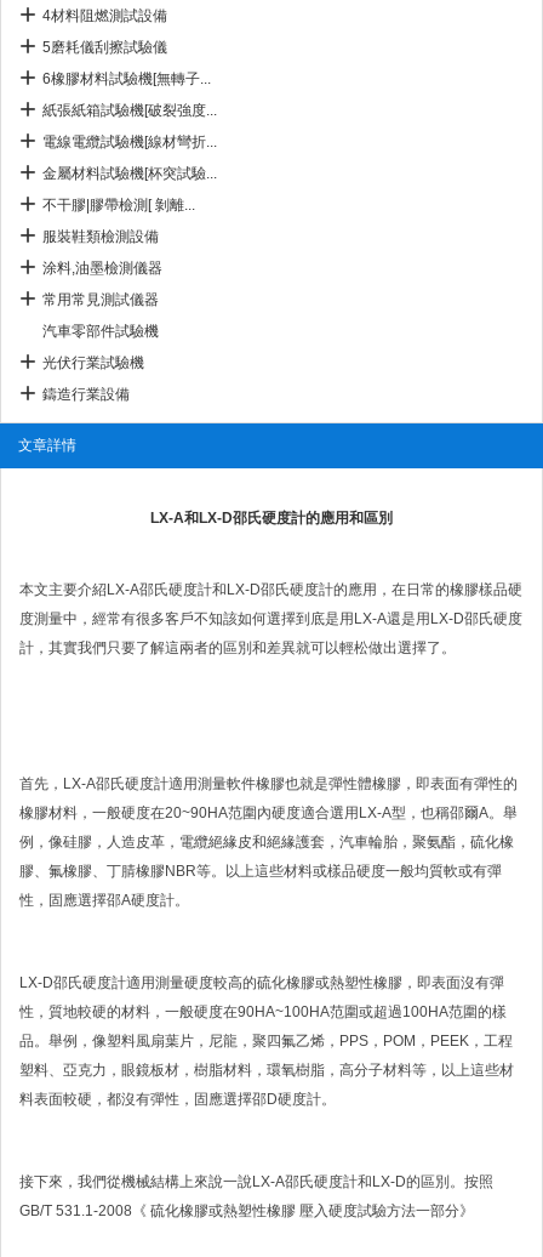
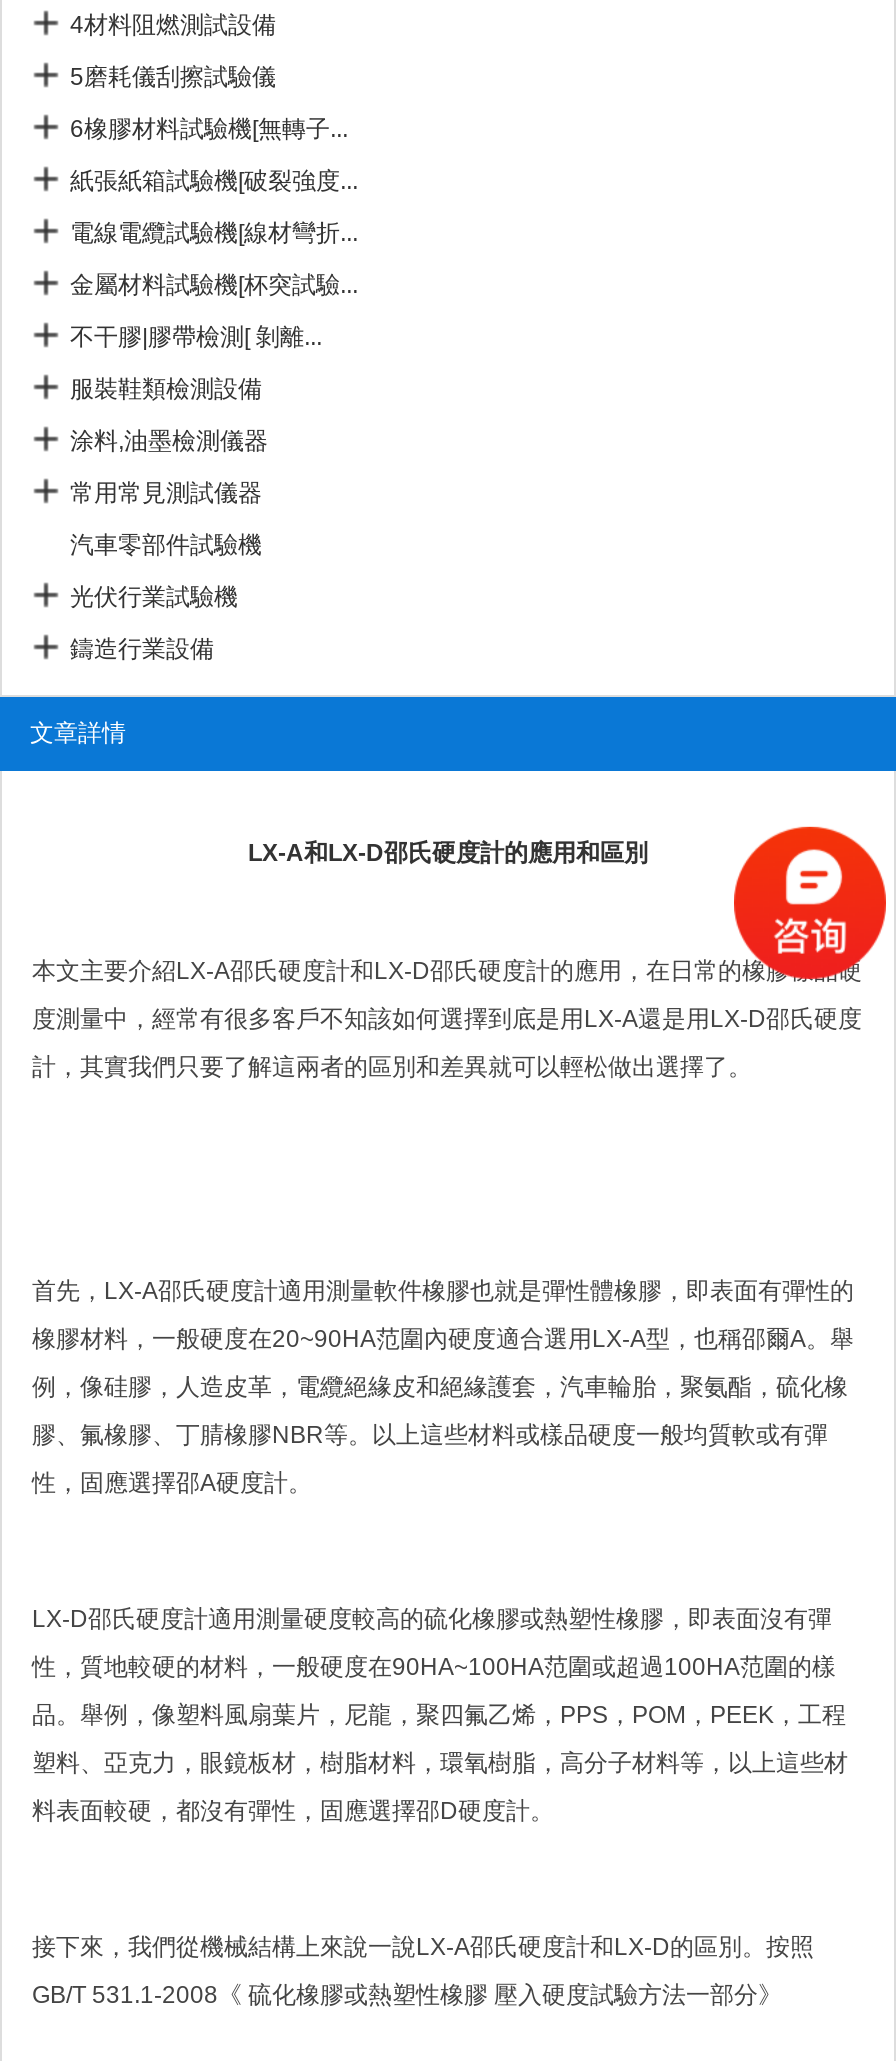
+ [image]
